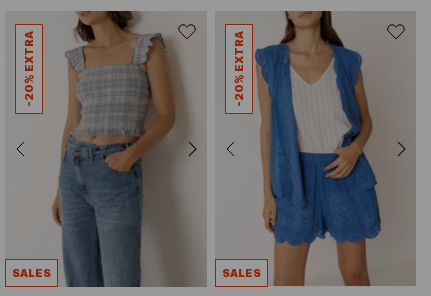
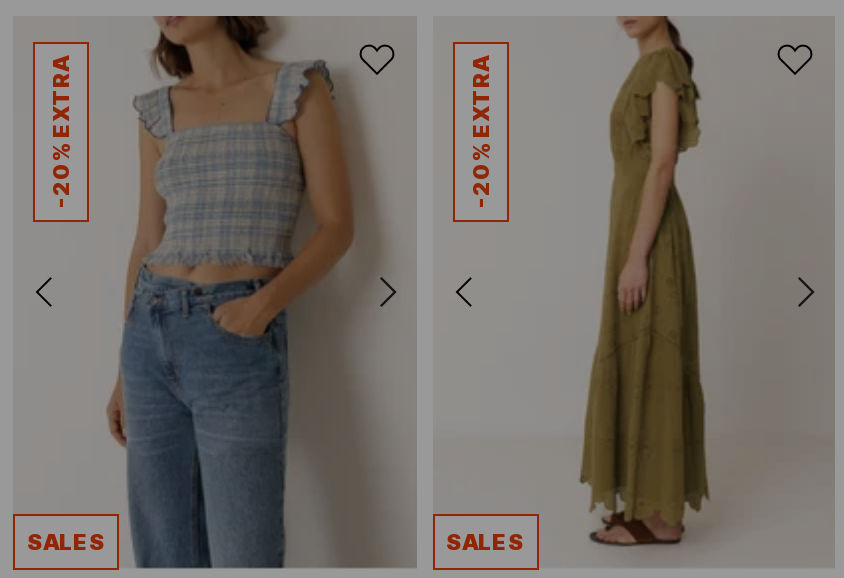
- [image]
+ [image]
